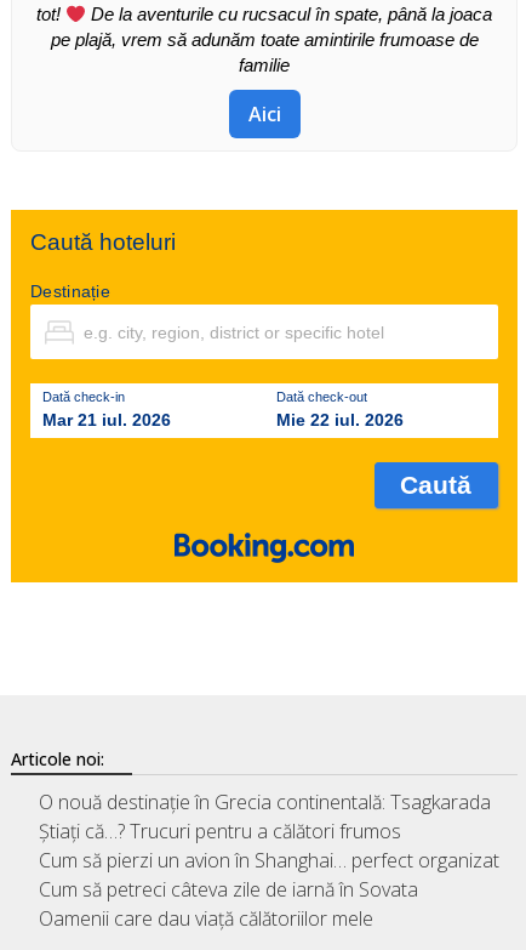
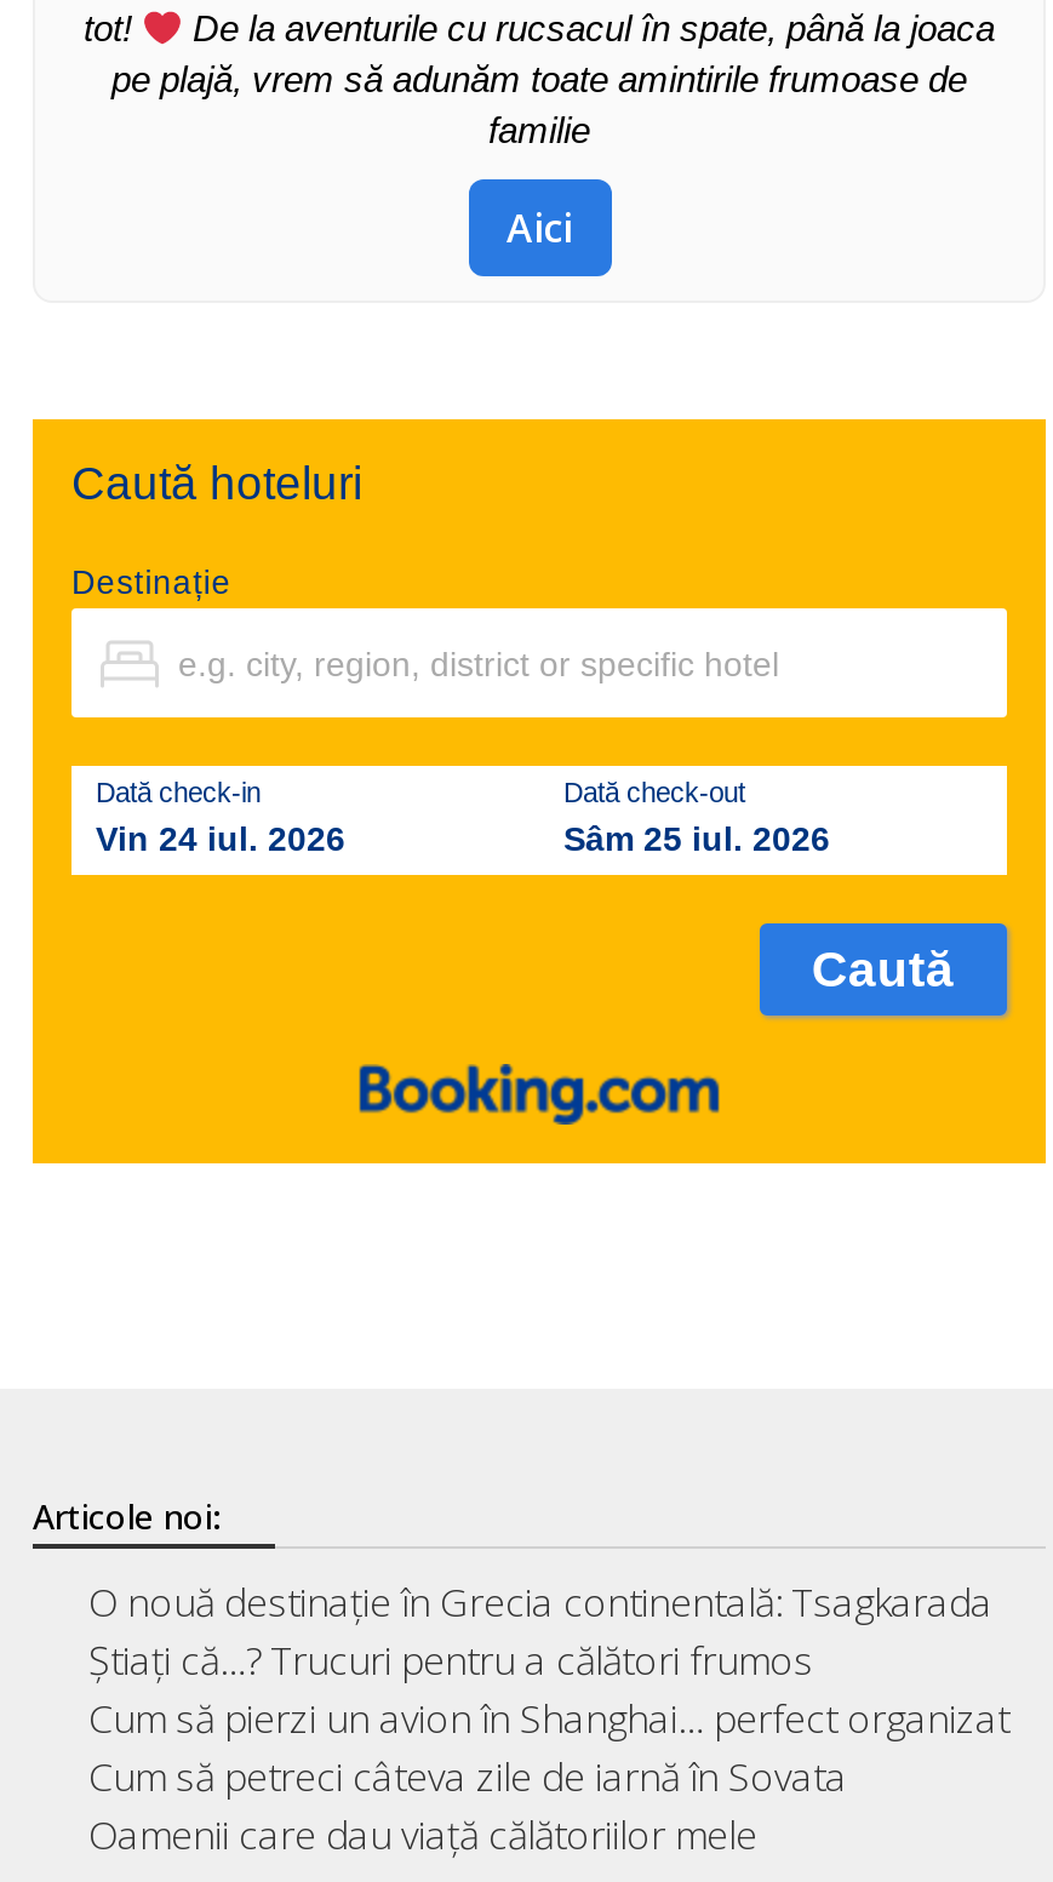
- Mar 21 iul. 2026
+ Vin 24 iul. 2026

- Mie 22 iul. 2026
+ Sâm 25 iul. 2026
